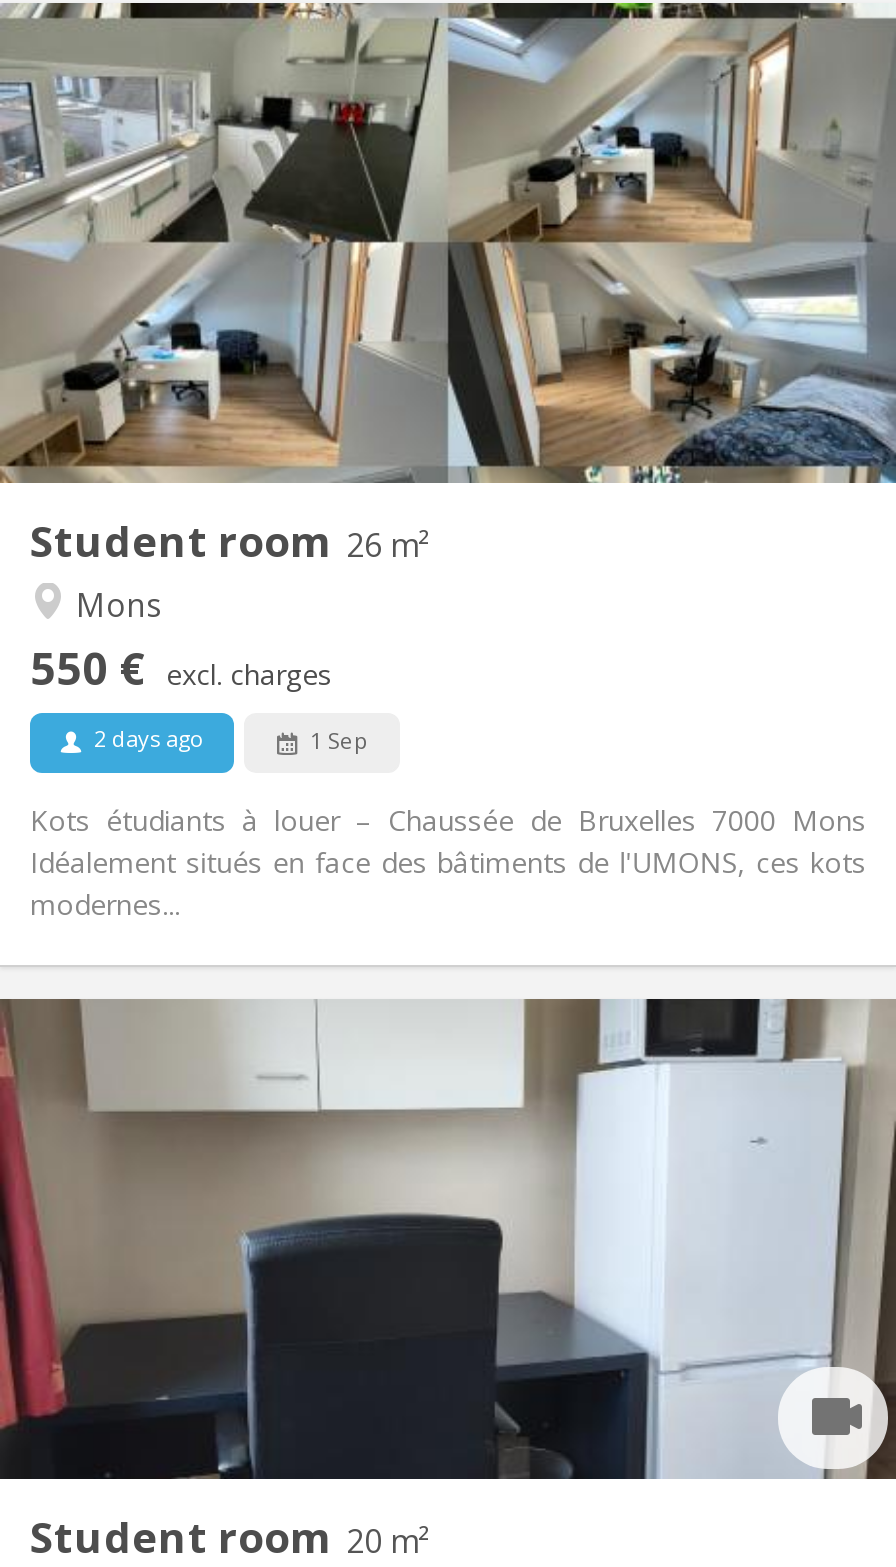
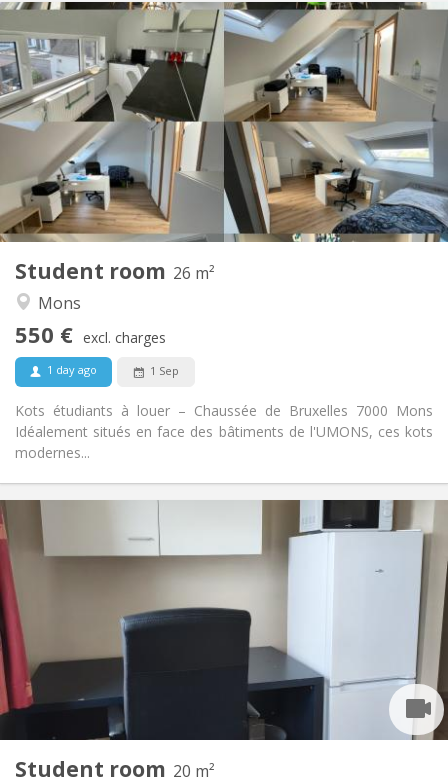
- 2 days ago
+ 1 day ago
